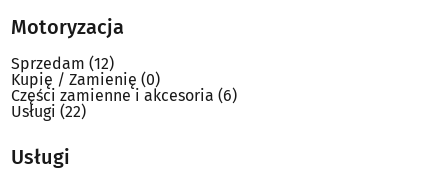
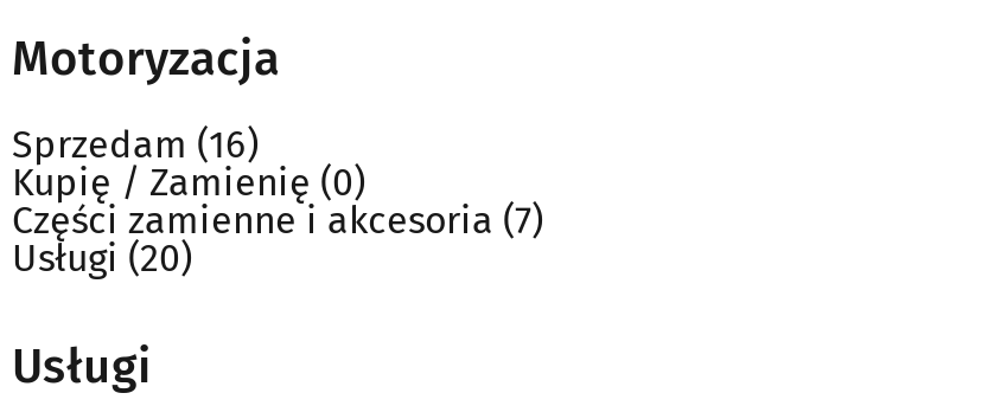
- Sprzedam (12)
+ Sprzedam (16)

- Części zamienne i akcesoria (6)
+ Części zamienne i akcesoria (7)

- Usługi (22)
+ Usługi (20)
